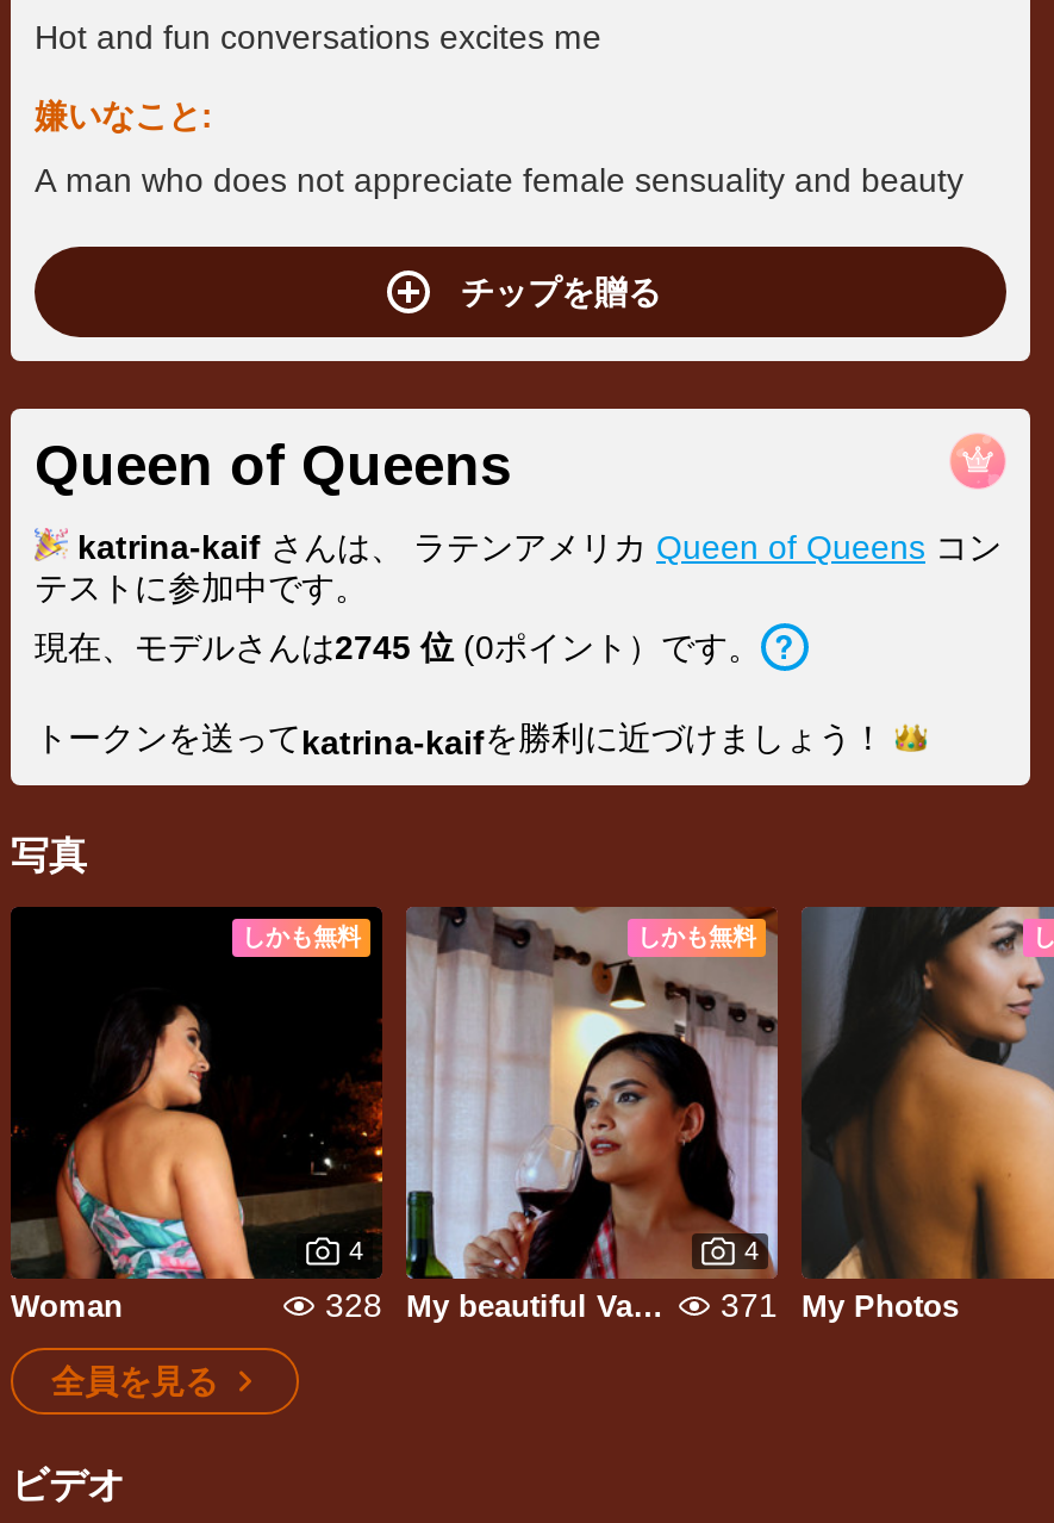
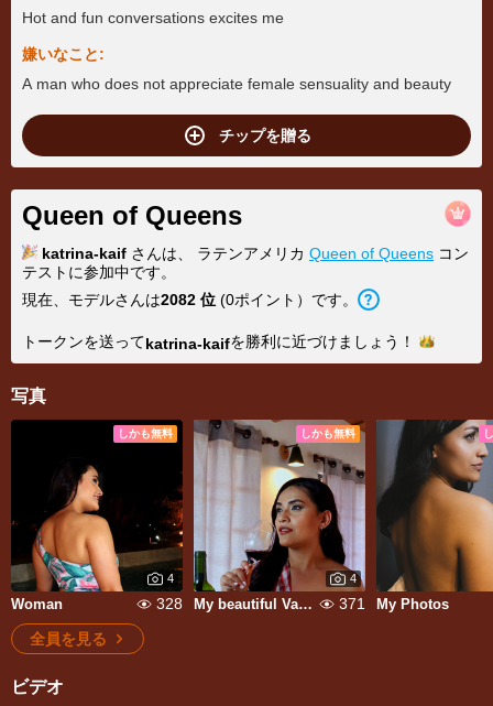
- 現在、モデルさんは2745位(0ポイント）です。
+ 現在、モデルさんは2082位(0ポイント）です。
